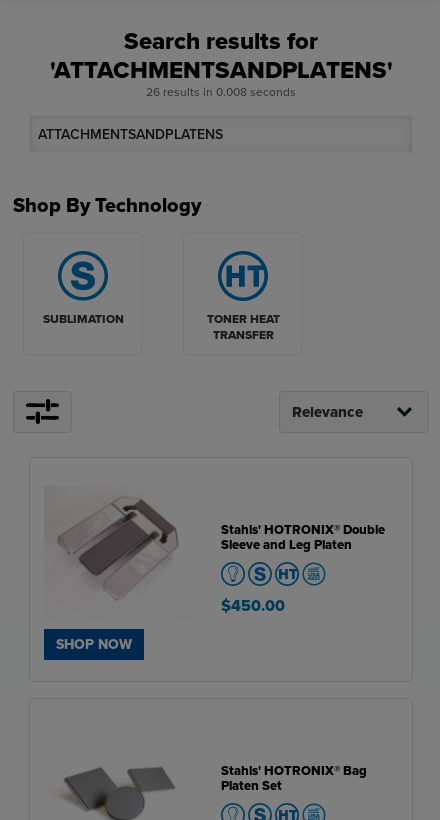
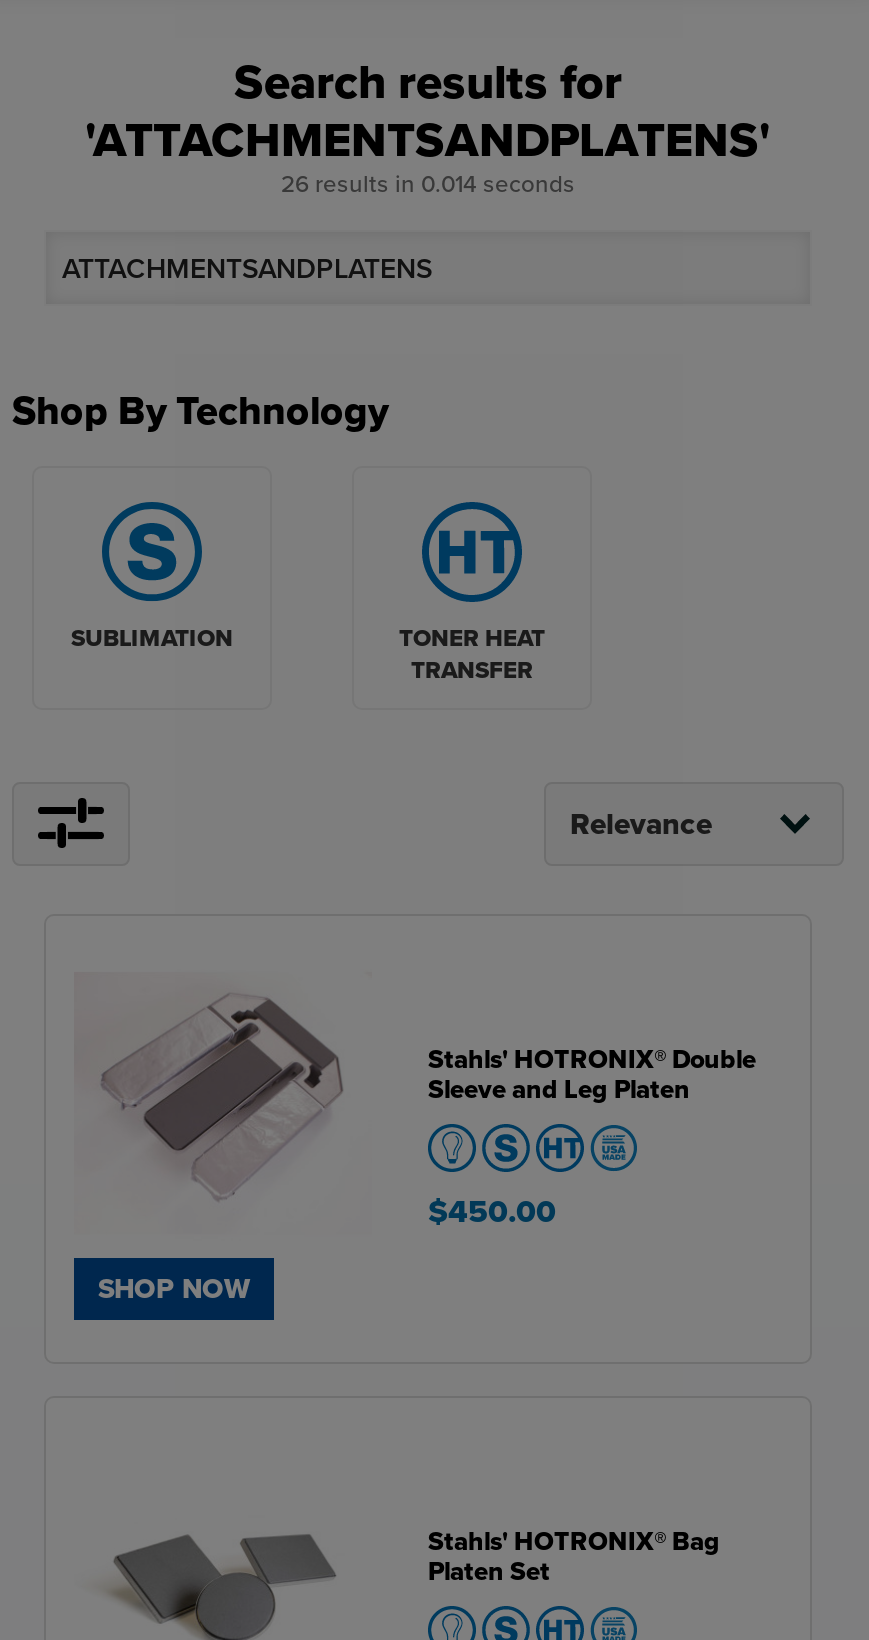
- 26 results in 0.008 seconds
+ 26 results in 0.014 seconds
